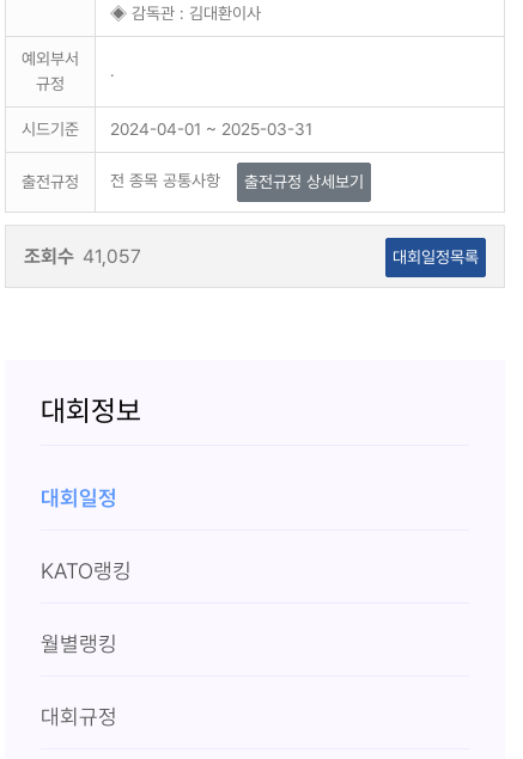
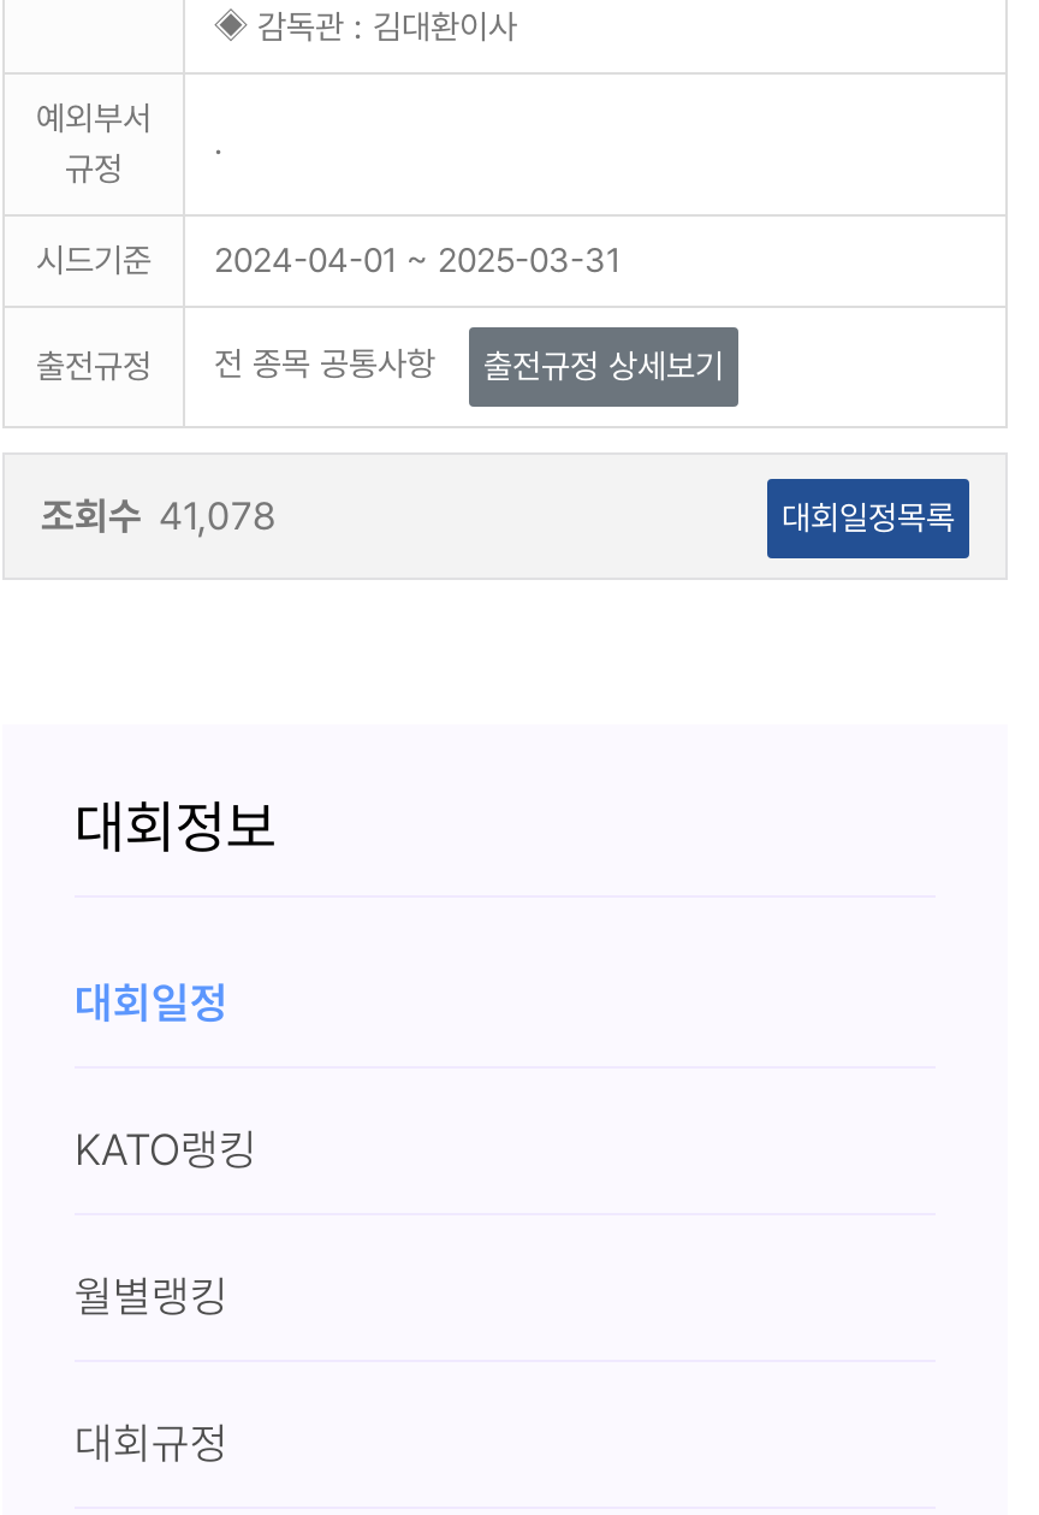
- 조회수 41,057
+ 조회수 41,078
